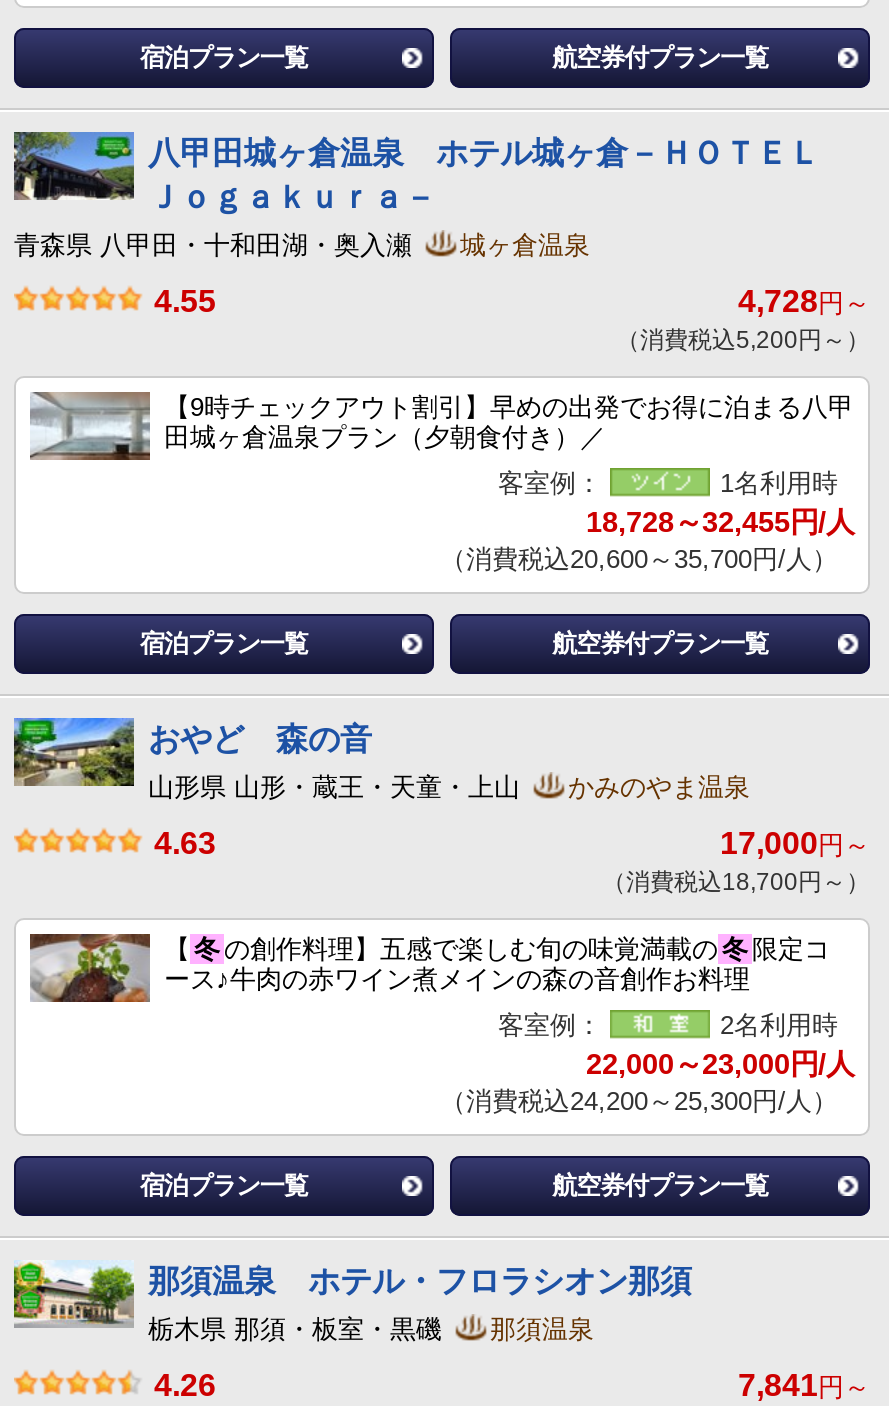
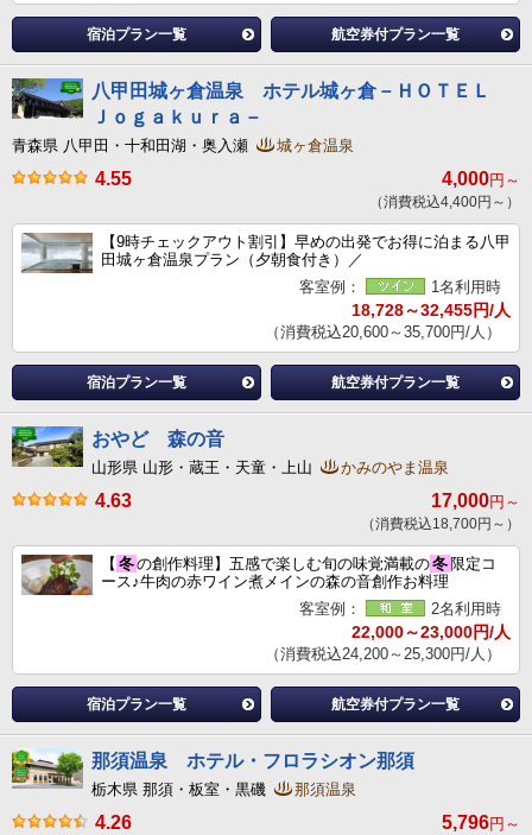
- 4,728円～
+ 4,000円～

- （消費税込5,200円～）
+ （消費税込4,400円～）

- 7,841円～
+ 5,796円～
